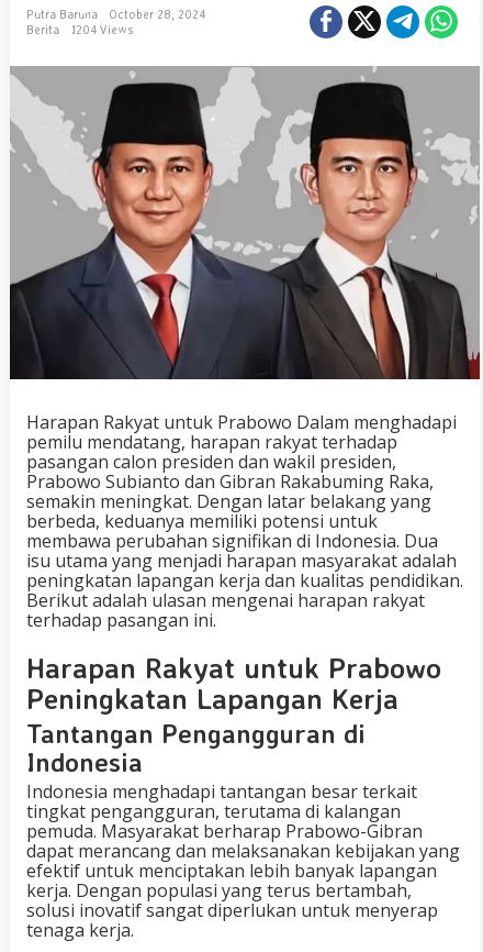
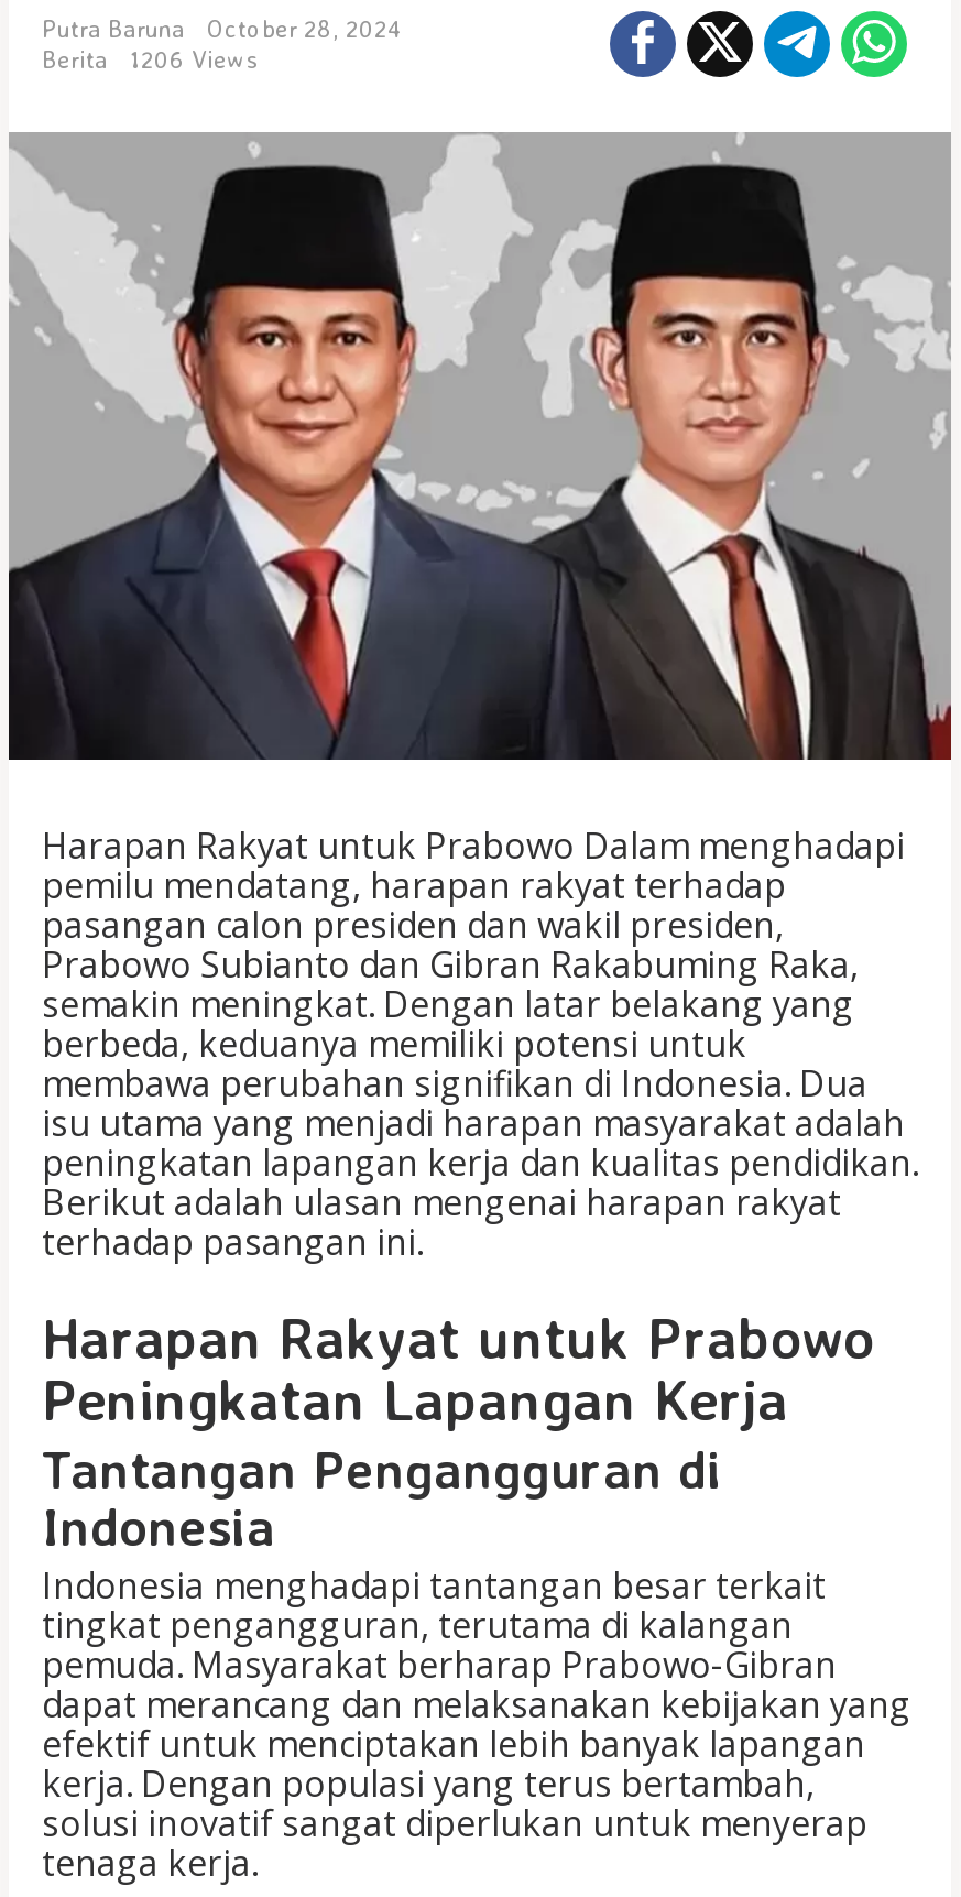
- Berita 1204 Views
+ Berita 1206 Views
